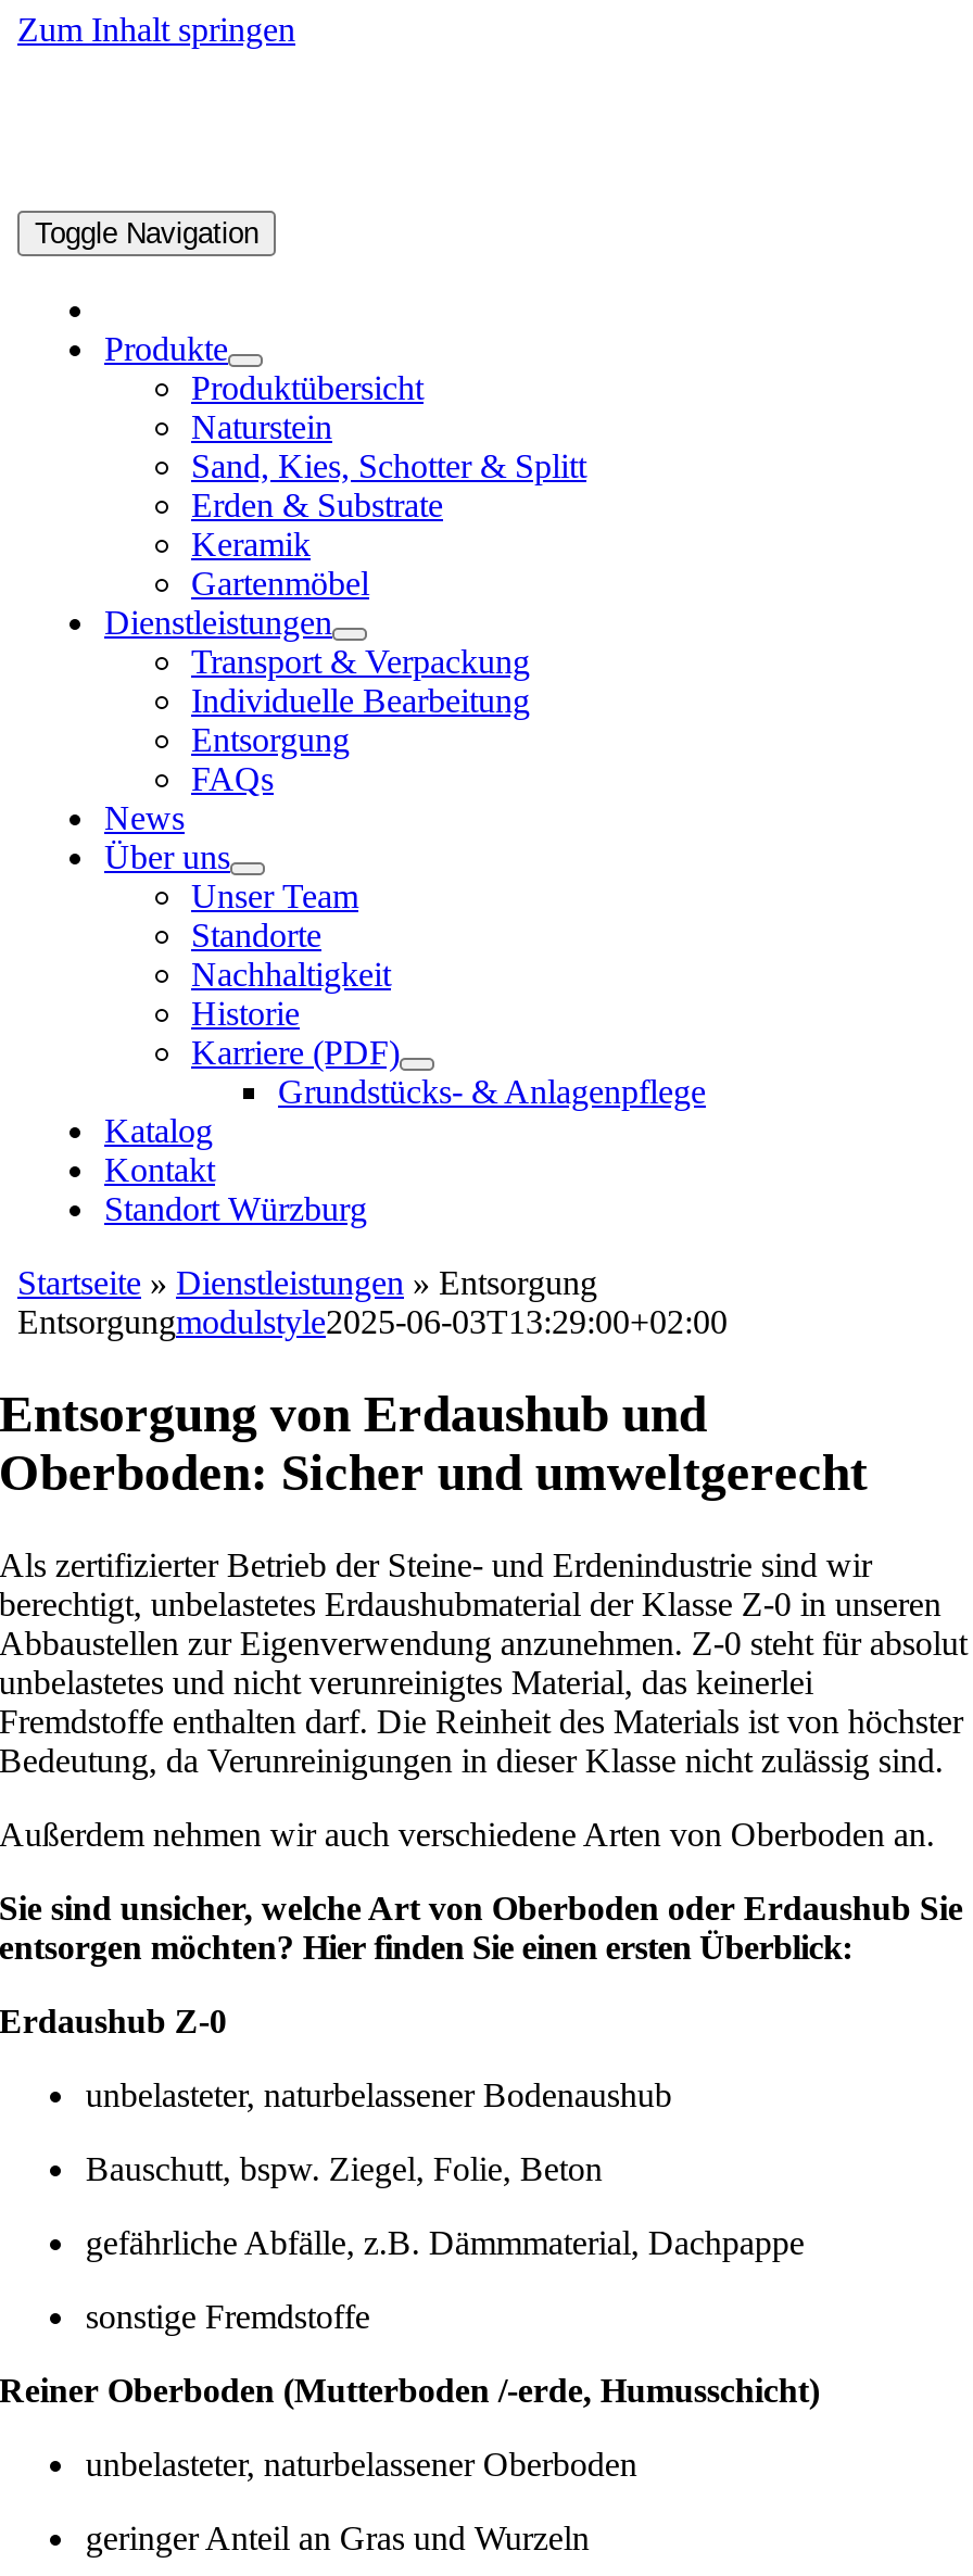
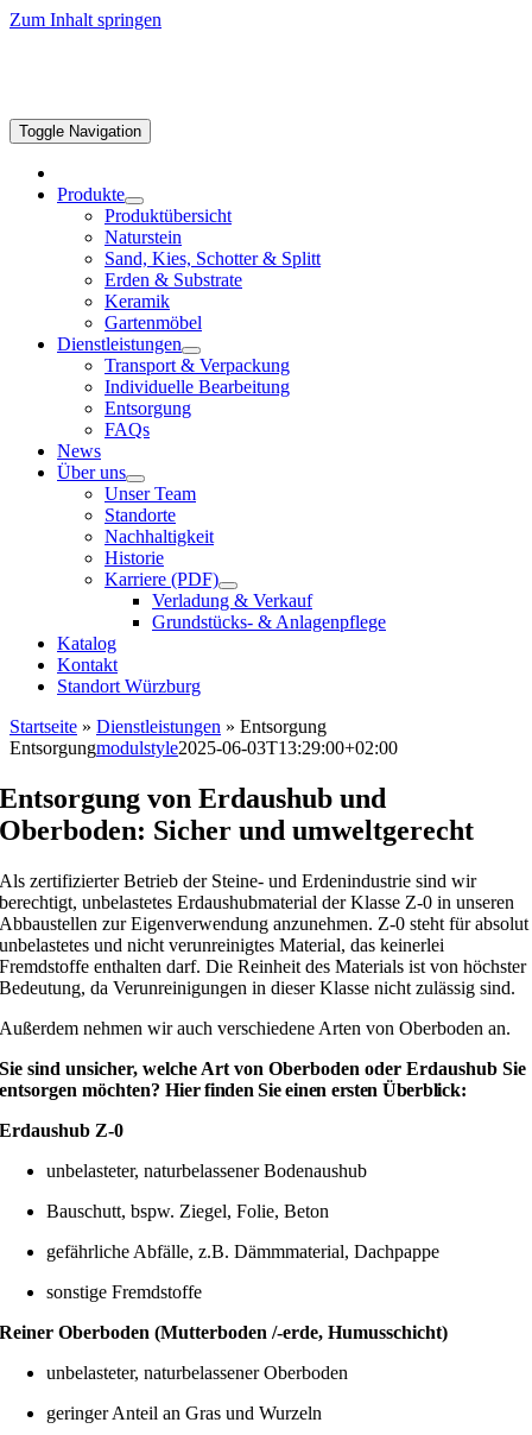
+ Verladung & Verkauf
